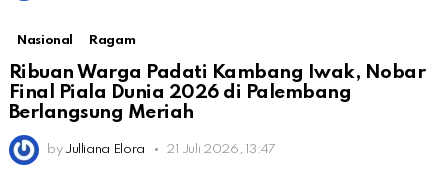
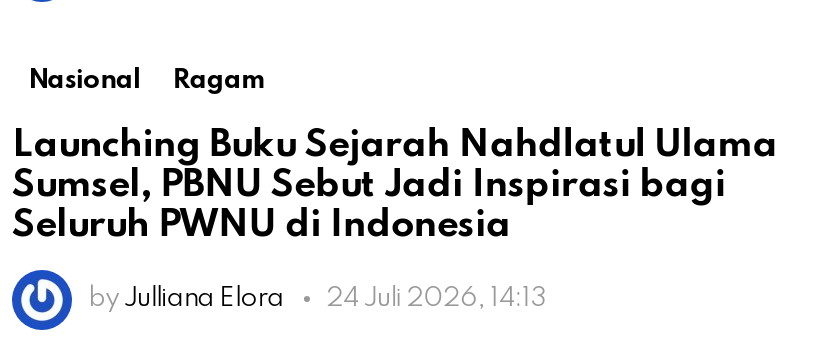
- Ribuan Warga Padati Kambang Iwak, Nobar
- Final Piala Dunia 2026 di Palembang
- Berlangsung Meriah
+ Launching Buku Sejarah Nahdlatul Ulama
+ Sumsel, PBNU Sebut Jadi Inspirasi bagi
+ Seluruh PWNU di Indonesia

- by Julliana Elora 21 Juli 2026, 13:47
+ by Julliana Elora 24 Juli 2026, 14:13
